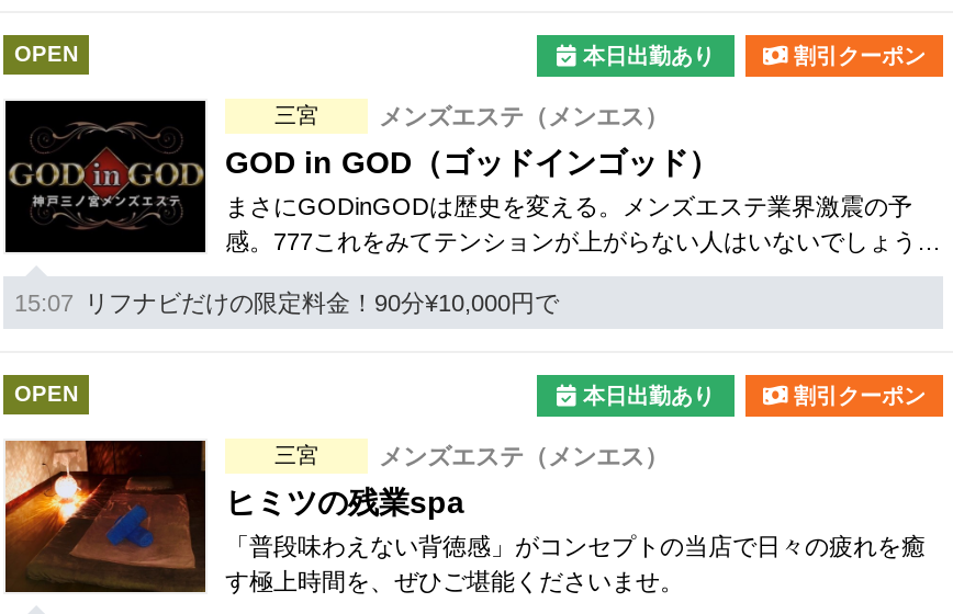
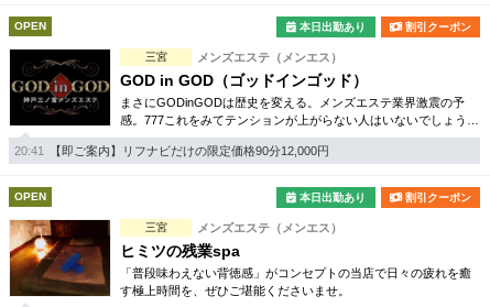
- 15:07 リフナビだけの限定料金！90分¥10,000円で
+ 20:41 【即ご案内】リフナビだけの限定価格90分12,000円
